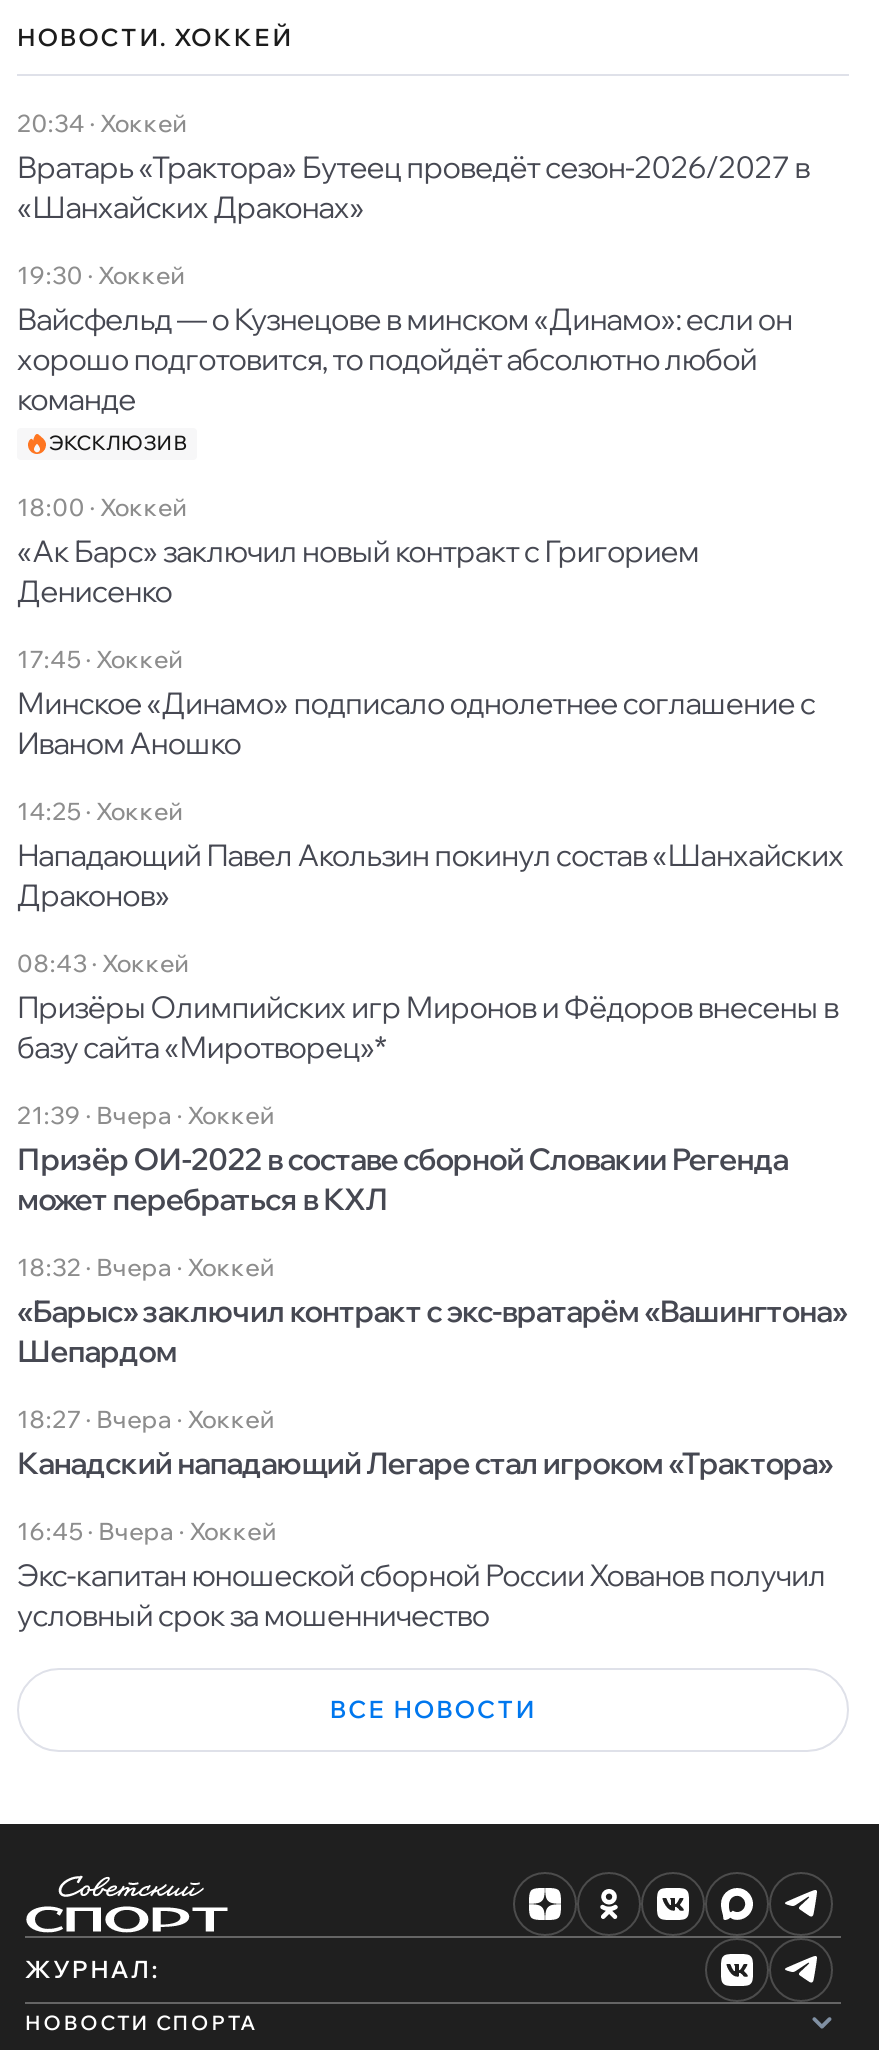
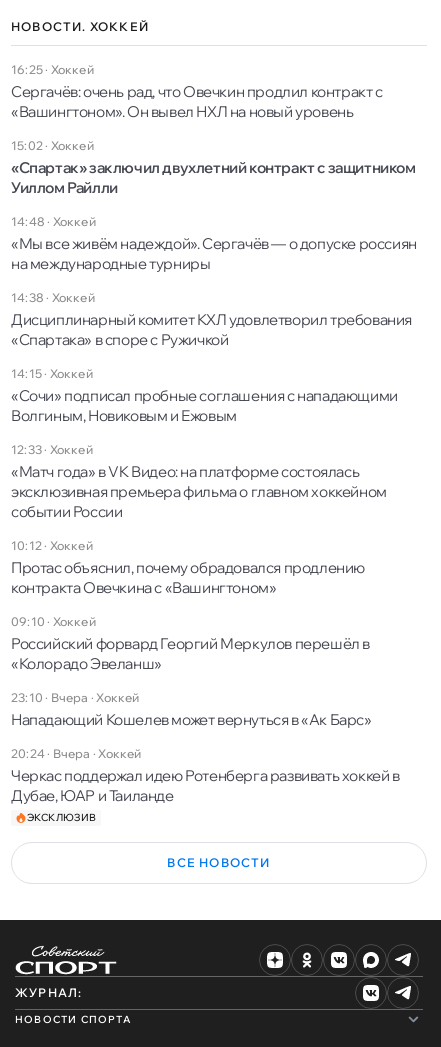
- 20:34 · Хоккей
- Вратарь «Трактора» Бутеец проведёт сезон-2026/2027 в
- «Шанхайских Драконах»
- 19:30 · Хоккей
- Вайсфельд — о Кузнецове в минском «Динамо»: если он
- хорошо подготовится, то подойдёт абсолютно любой
- команде
+ 16:25 · Хоккей
+ Сергачёв: очень рад, что Овечкин продлил контракт с
+ «Вашингтоном». Он вывел НХЛ на новый уровень
+ 15:02 · Хоккей
+ «Спартак» заключил двухлетний контракт с защитником
+ Уиллом Райлли
+ 14:48 · Хоккей
+ «Мы все живём надеждой». Сергачёв — о допуске россиян
+ на международные турниры
+ 14:38 · Хоккей
+ Дисциплинарный комитет КХЛ удовлетворил требования
+ «Спартака» в споре с Ружичкой
+ 14:15 · Хоккей
+ «Сочи» подписал пробные соглашения с нападающими
+ Волгиным, Новиковым и Ежовым
+ 12:33 · Хоккей
+ «Матч года» в VK Видео: на платформе состоялась
+ эксклюзивная премьера фильма о главном хоккейном
+ событии России
+ 10:12 · Хоккей
+ Протас объяснил, почему обрадовался продлению
+ контракта Овечкина с «Вашингтоном»
+ 09:10 · Хоккей
+ Российский форвард Георгий Меркулов перешёл в
+ «Колорадо Эвеланш»
+ 23:10 · Вчера · Хоккей
+ Нападающий Кошелев может вернуться в «Ак Барс»
+ 20:24 · Вчера · Хоккей
+ Черкас поддержал идею Ротенберга развивать хоккей в
+ Дубае, ЮАР и Таиланде

moved down: ЭКСКЛЮЗИВ

- 18:00 · Хоккей
- «Ак Барс» заключил новый контракт с Григорием
- Денисенко
- 17:45 · Хоккей
- Минское «Динамо» подписало однолетнее соглашение с
- Иваном Аношко
- 14:25 · Хоккей
- Нападающий Павел Акользин покинул состав «Шанхайских
- Драконов»
- 08:43 · Хоккей
- Призёры Олимпийских игр Миронов и Фёдоров внесены в
- базу сайта «Миротворец»*
- 21:39 · Вчера · Хоккей
- Призёр ОИ-2022 в составе сборной Словакии Регенда
- может перебраться в КХЛ
- 18:32 · Вчера · Хоккей
- «Барыс» заключил контракт с экс-вратарём «Вашингтона»
- Шепардом
- 18:27 · Вчера · Хоккей
- Канадский нападающий Легаре стал игроком «Трактора»
- 16:45 · Вчера · Хоккей
- Экс-капитан юношеской сборной России Хованов получил
- условный срок за мошенничество
